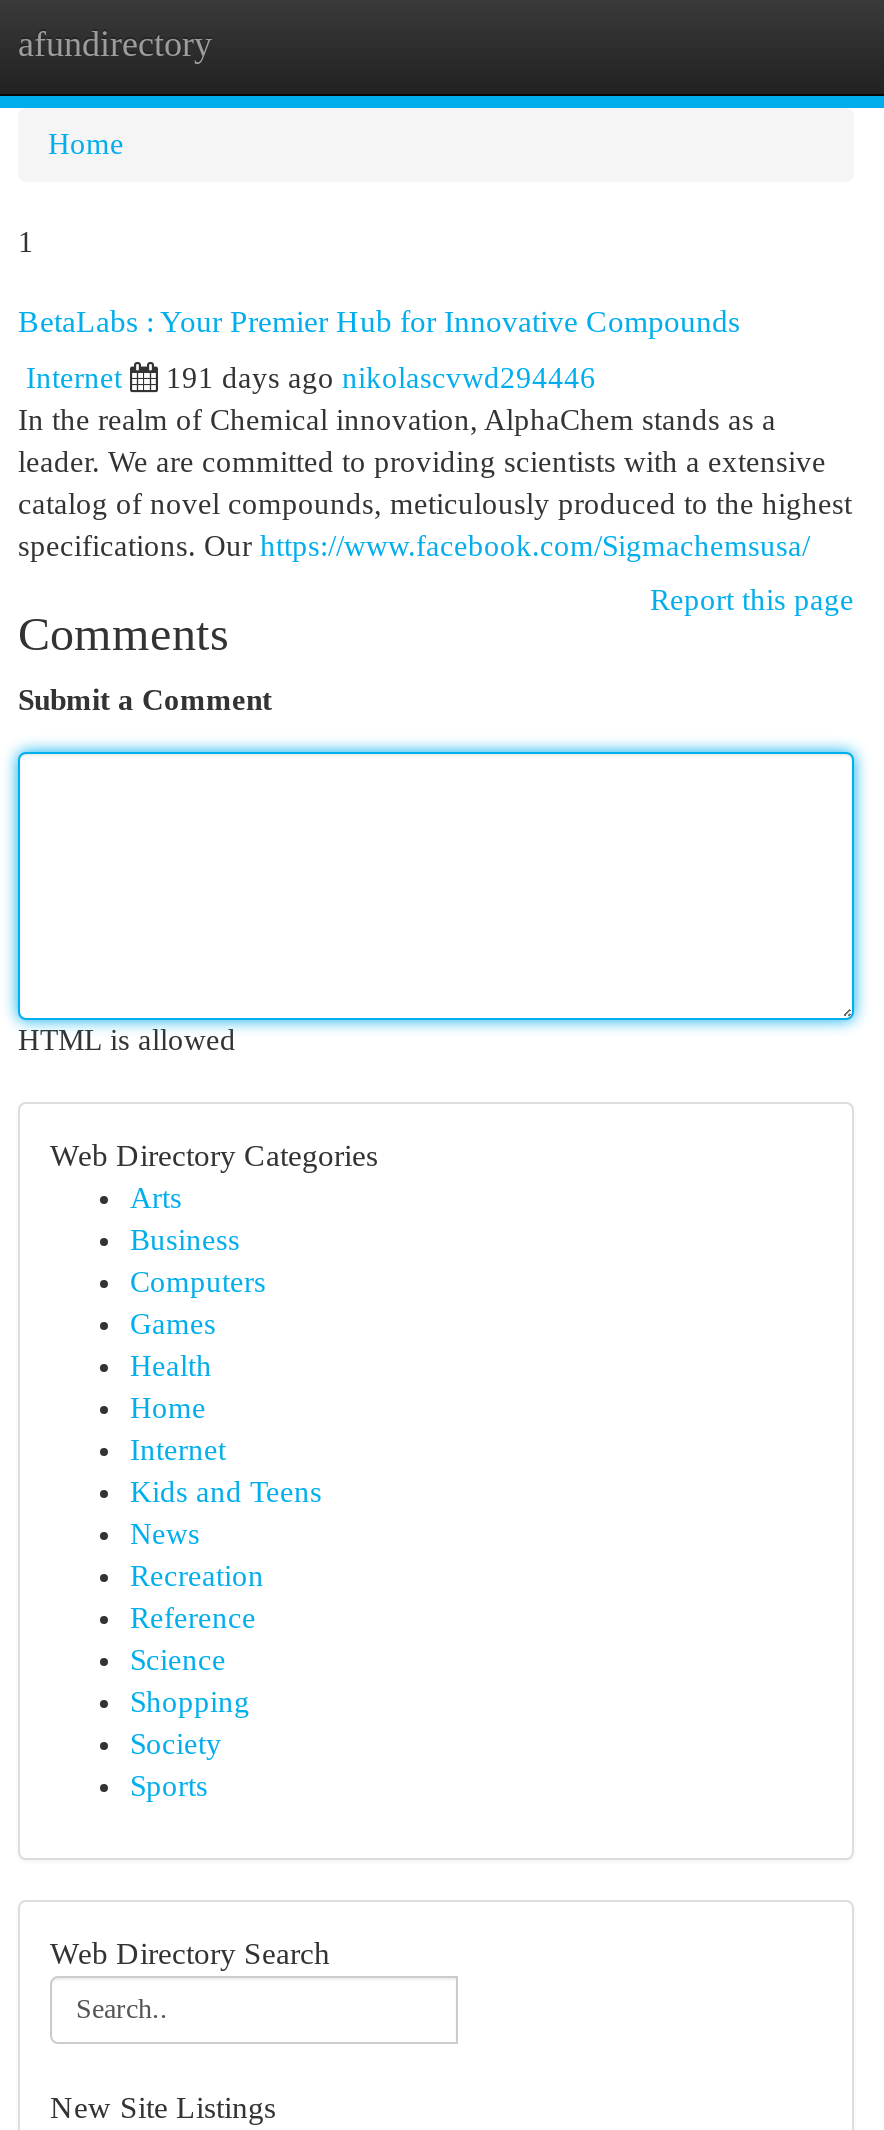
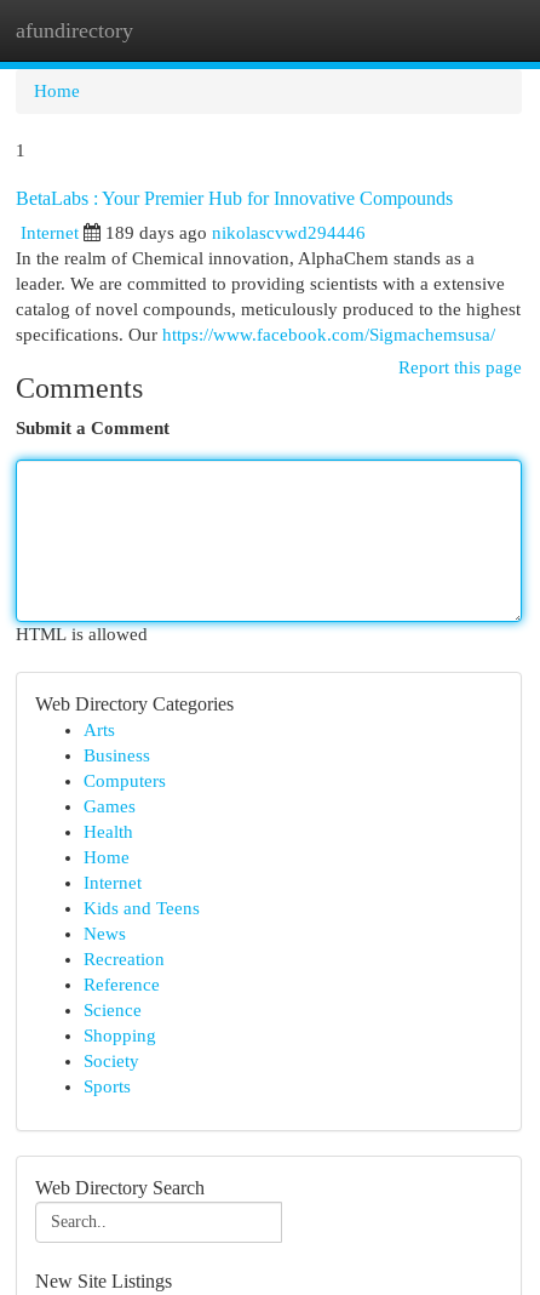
- 191 days ago nikolascvwd294446
+ 189 days ago nikolascvwd294446
